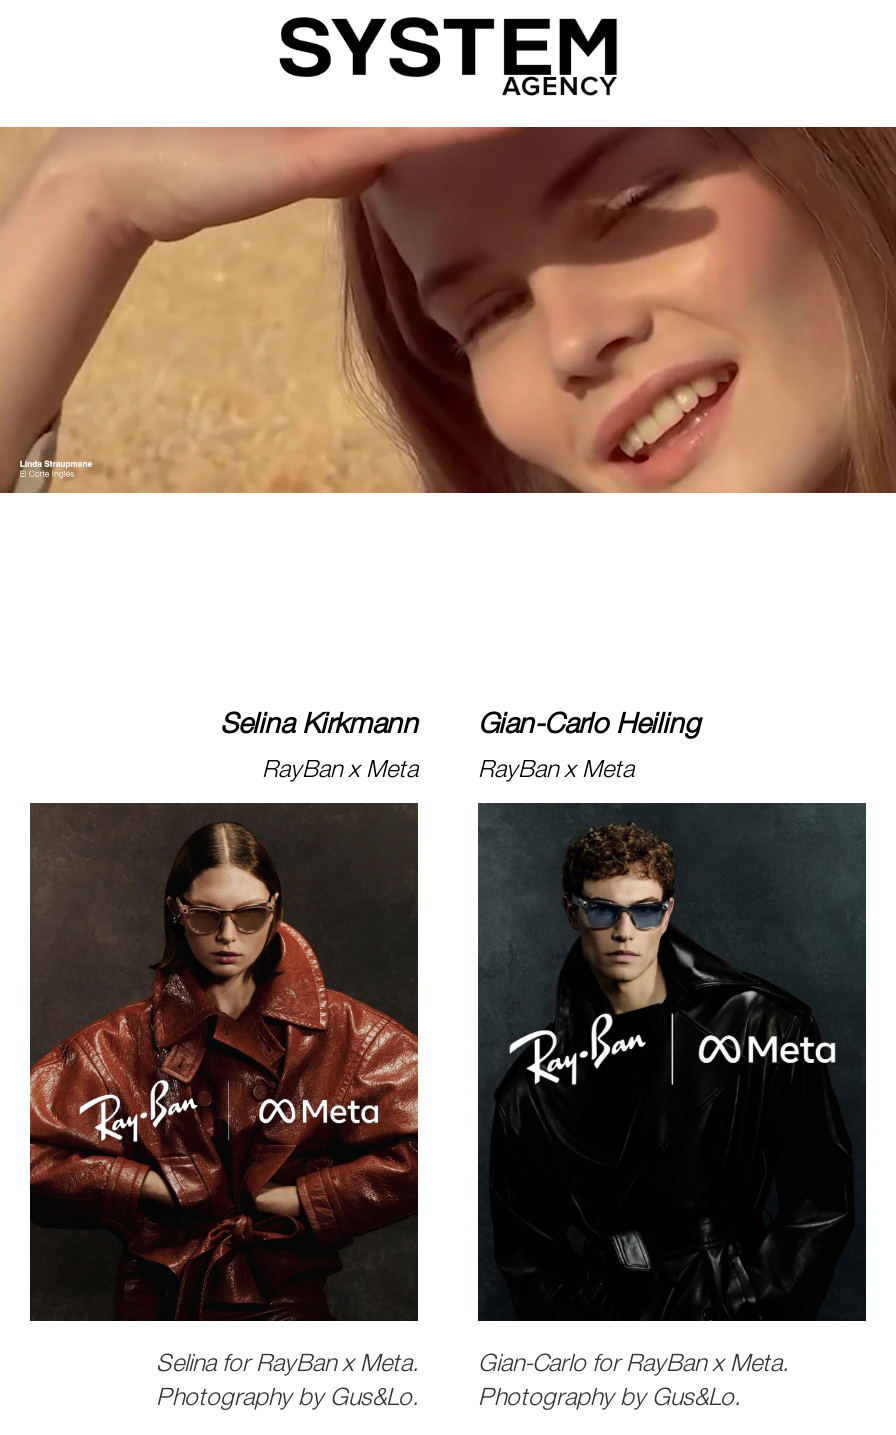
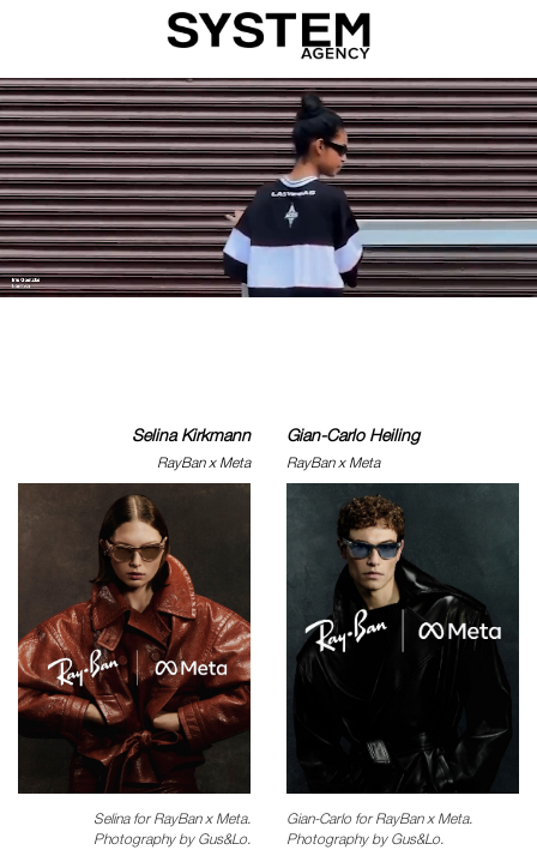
- [image]
+ [image]
